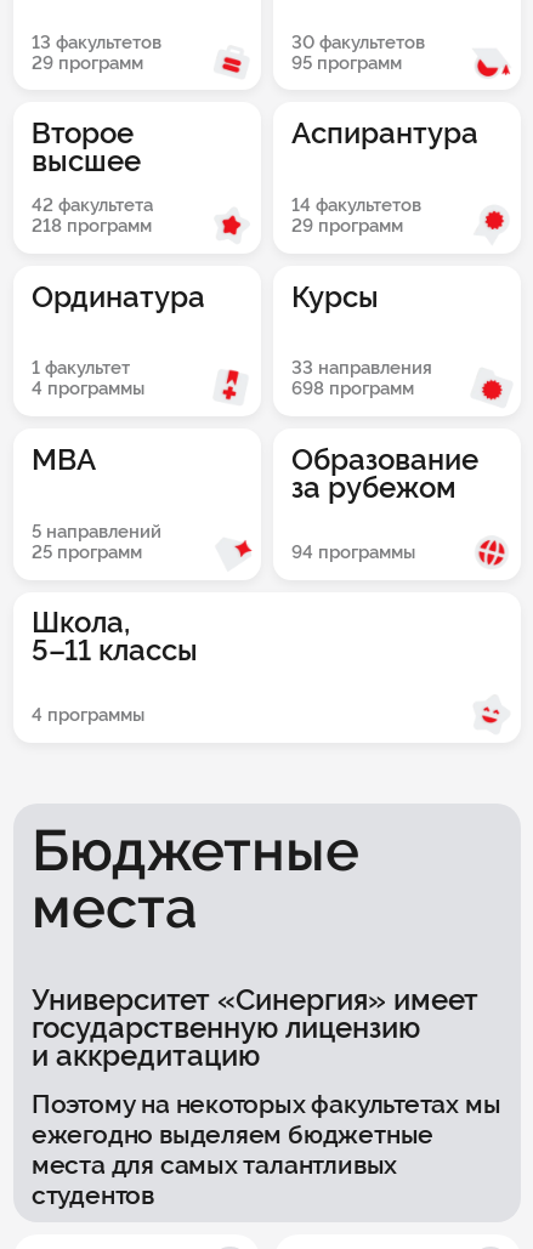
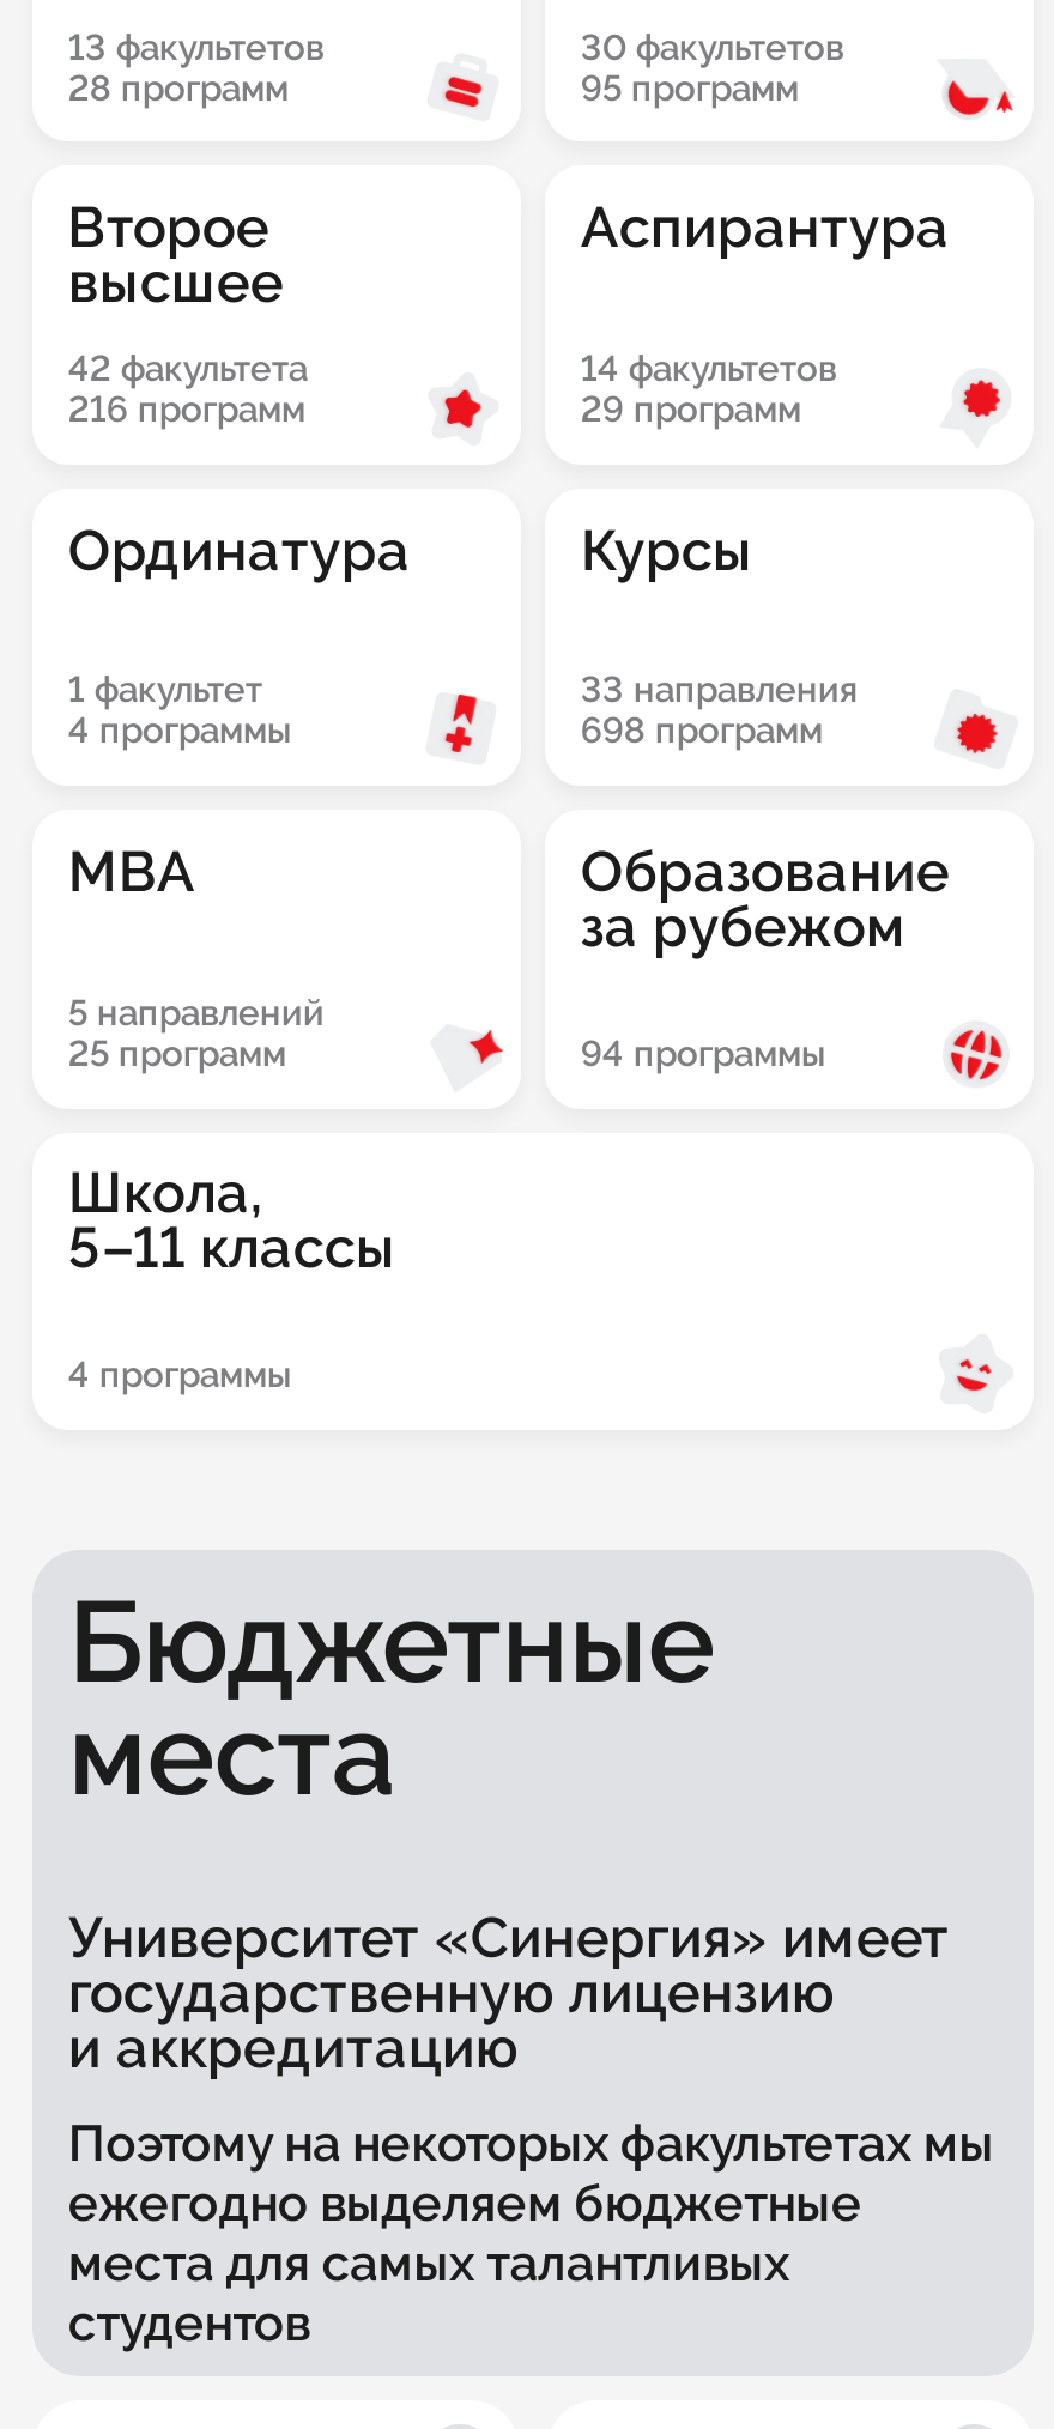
- 29 программ
+ 28 программ

- 218 программ
+ 216 программ
